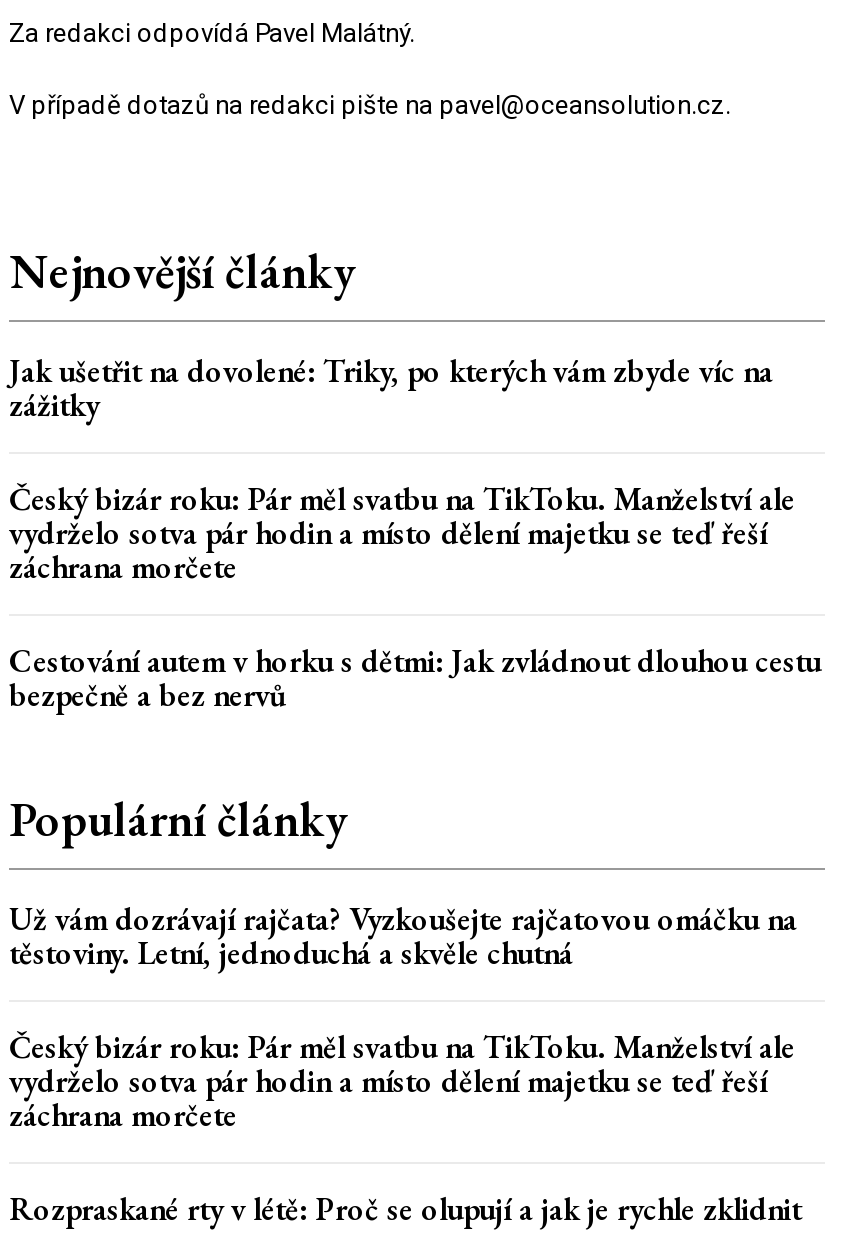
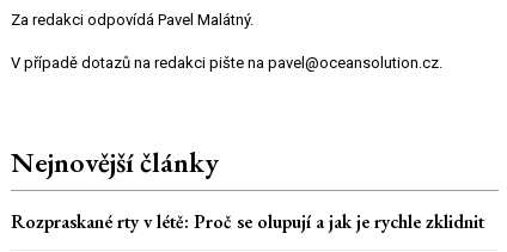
- Jak ušetřit na dovolené: Triky, po kterých vám zbyde víc na
- zážitky
- Český bizár roku: Pár měl svatbu na TikToku. Manželství ale
- vydrželo sotva pár hodin a místo dělení majetku se teď řeší
- záchrana morčete
- Cestování autem v horku s dětmi: Jak zvládnout dlouhou cestu
- bezpečně a bez nervů
- Populární články
- Už vám dozrávají rajčata? Vyzkoušejte rajčatovou omáčku na
- těstoviny. Letní, jednoduchá a skvěle chutná
- Český bizár roku: Pár měl svatbu na TikToku. Manželství ale
- vydrželo sotva pár hodin a místo dělení majetku se teď řeší
- záchrana morčete
